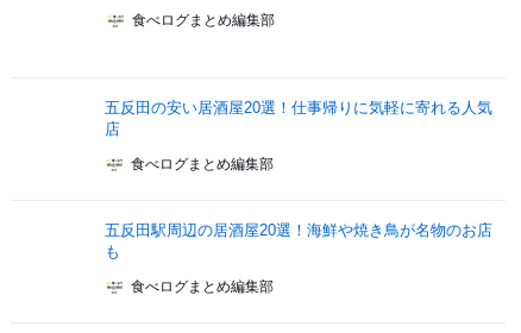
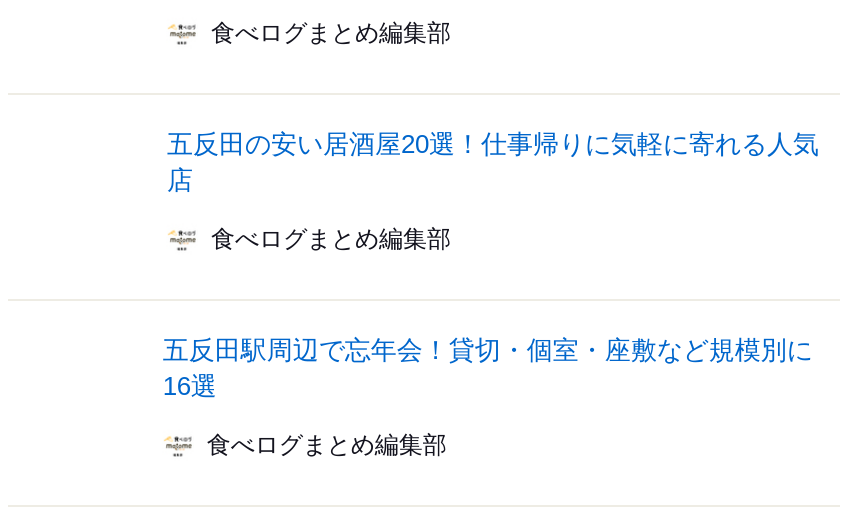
- 五反田駅周辺の居酒屋20選！海鮮や焼き鳥が名物のお店
- も
+ 五反田駅周辺で忘年会！貸切・個室・座敷など規模別に
+ 16選
